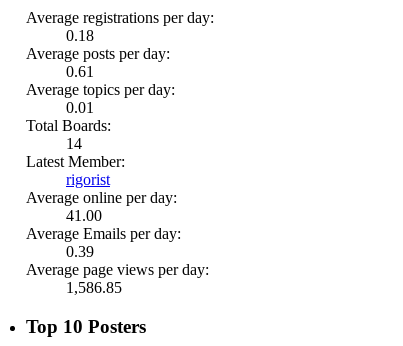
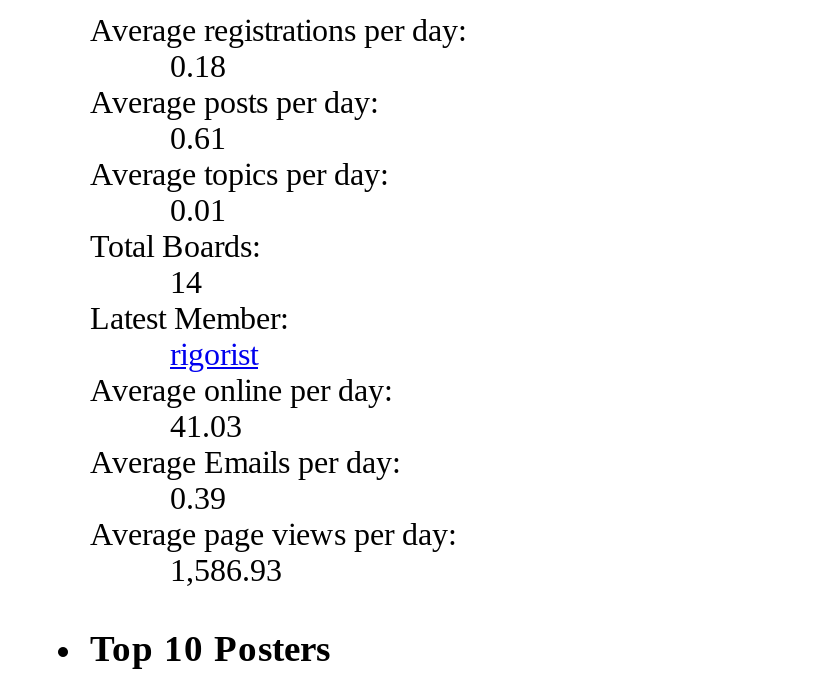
- 41.00
+ 41.03

- 1,586.85
+ 1,586.93
